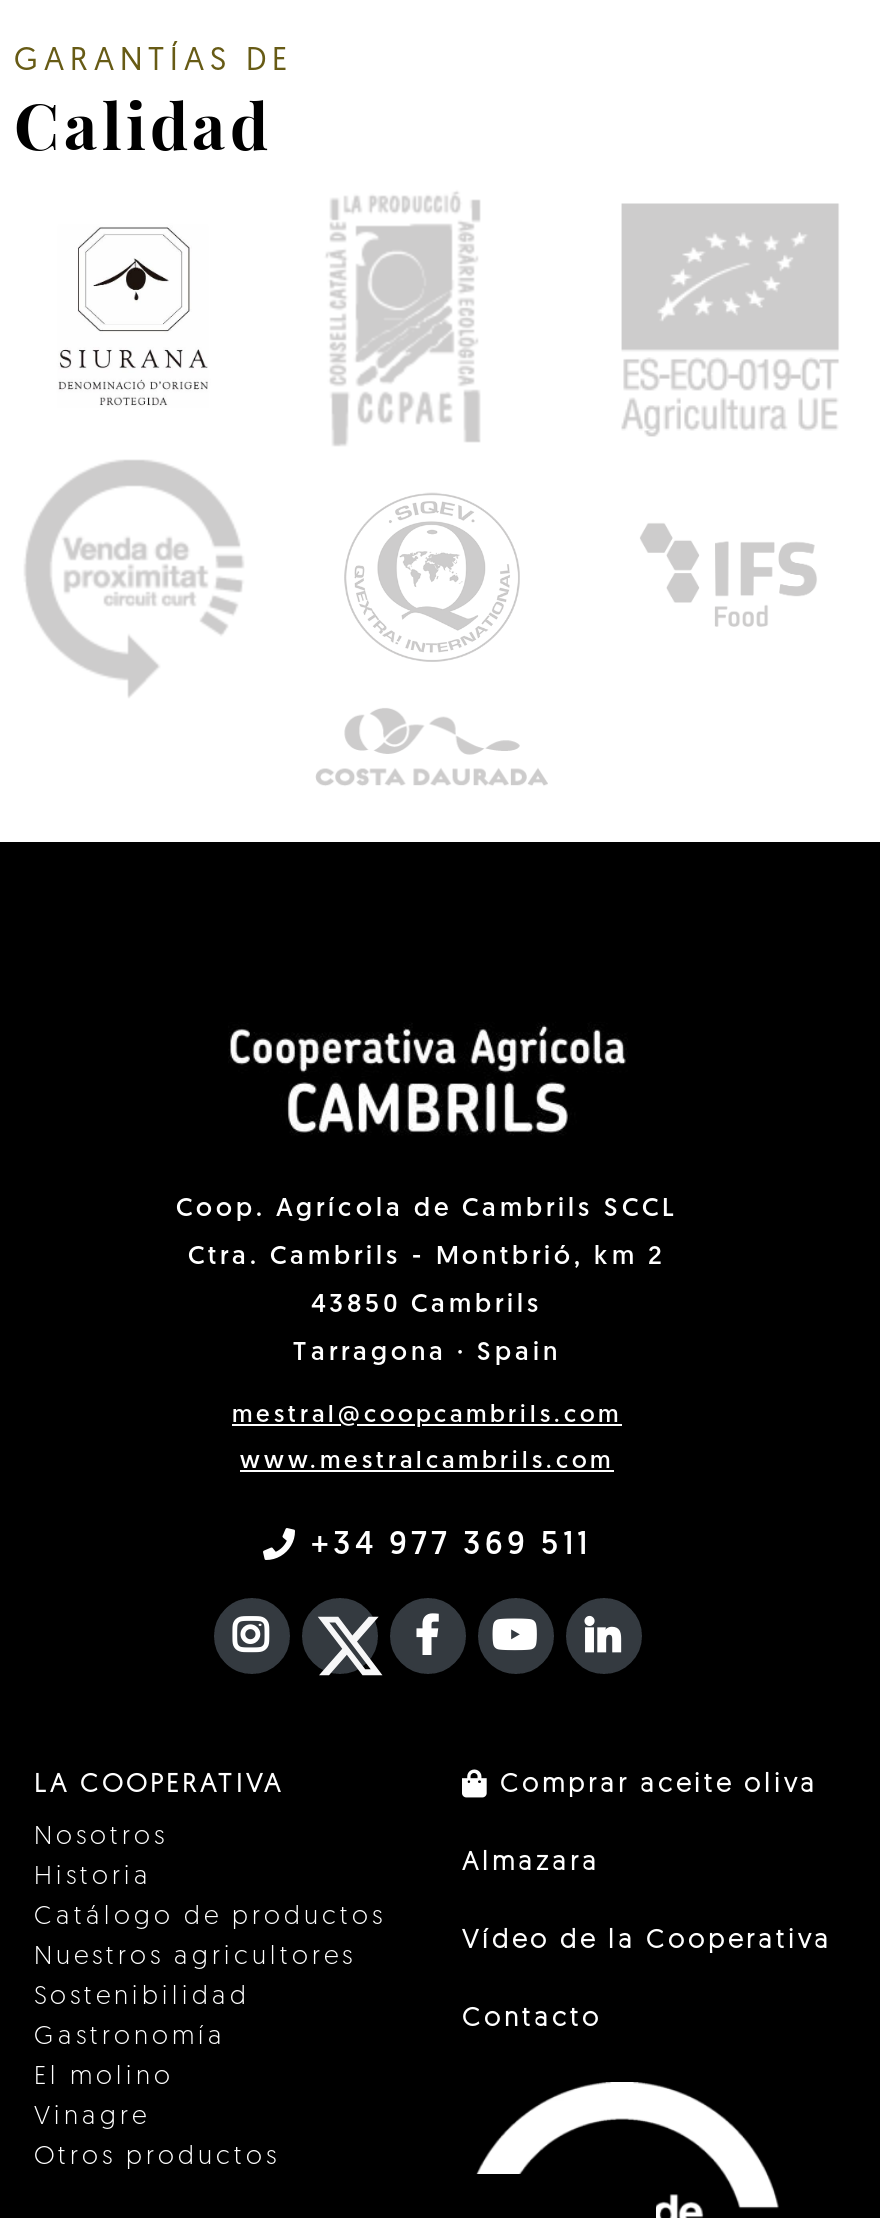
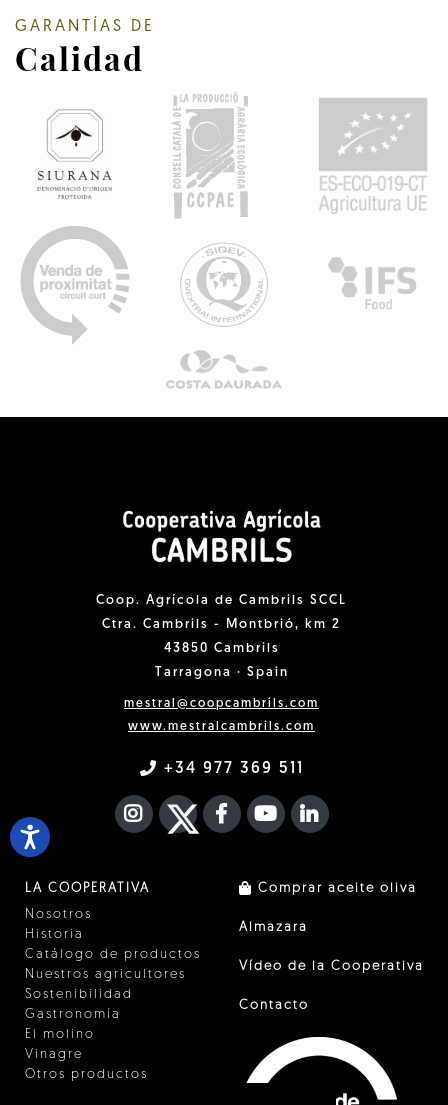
+ [image]
